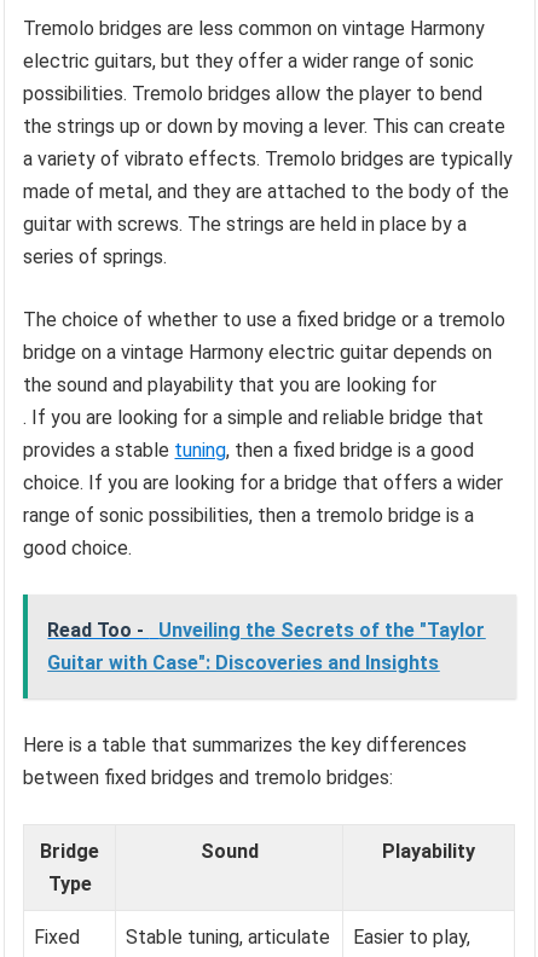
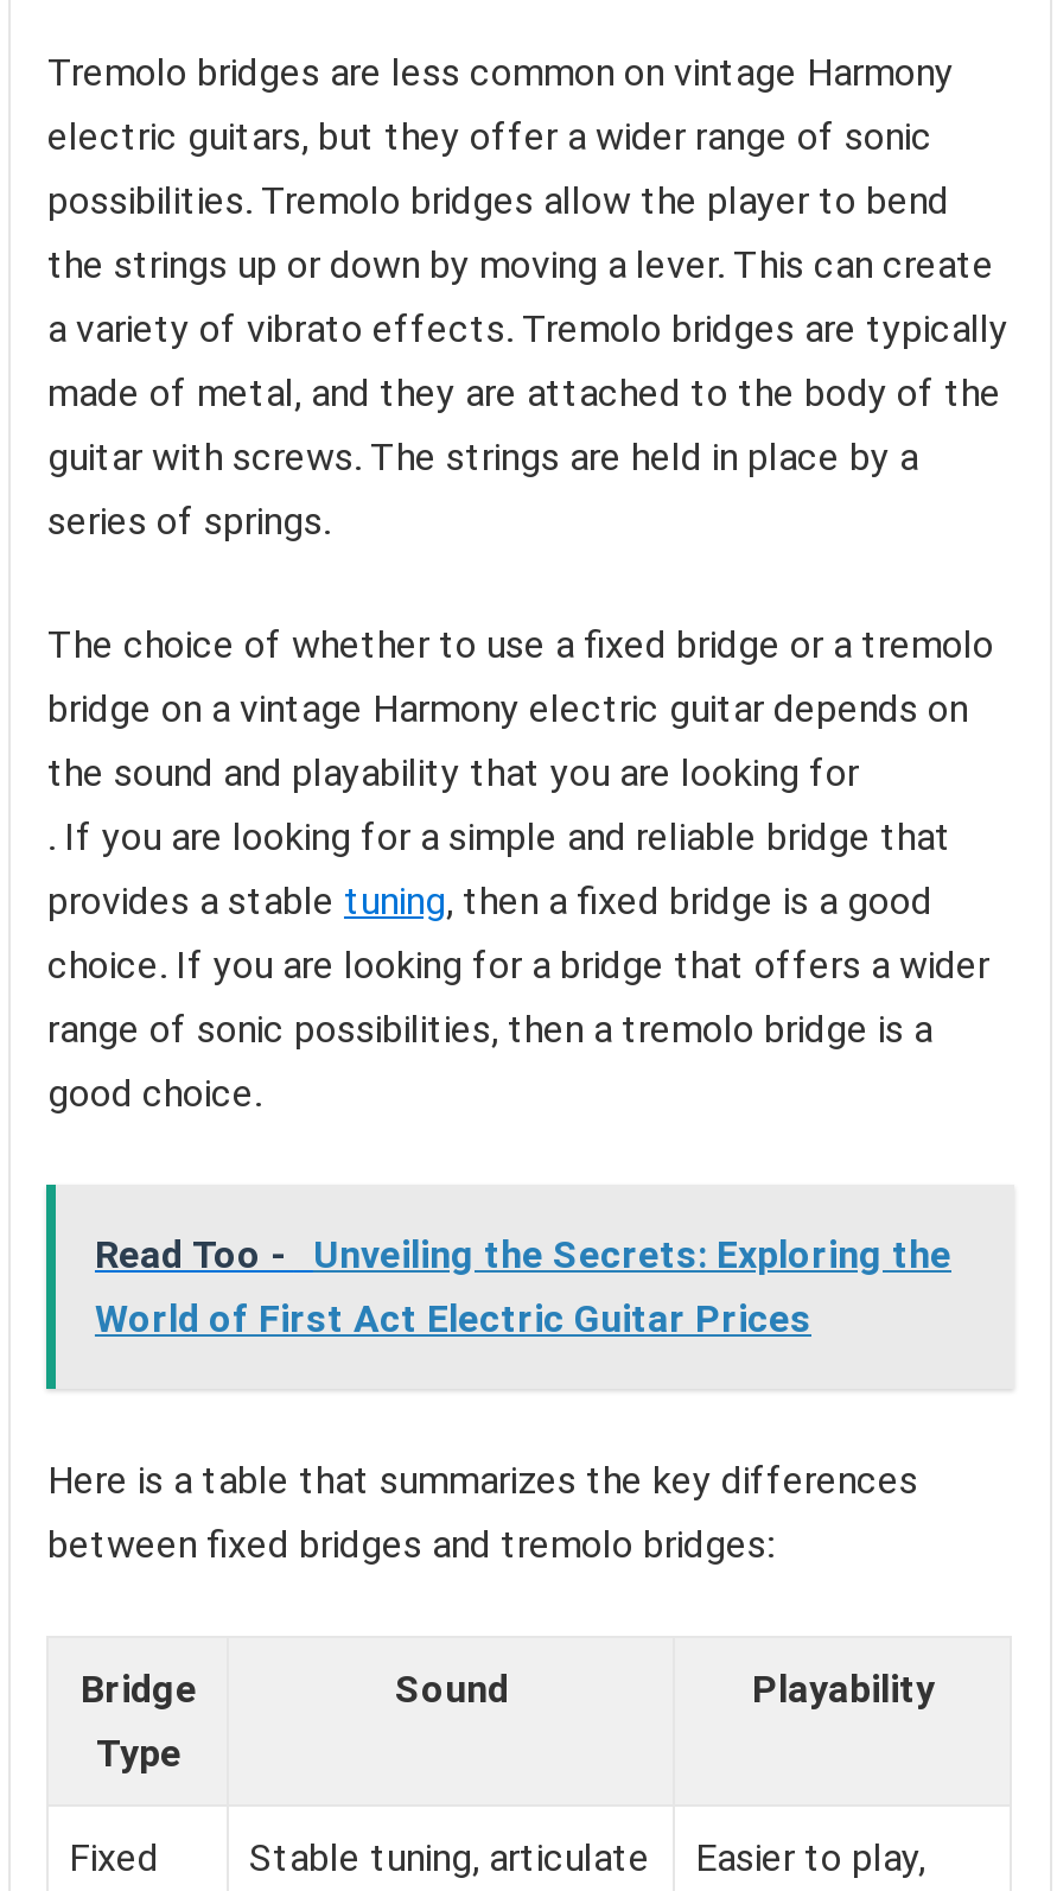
- Read Too - Unveiling the Secrets of the "Taylor
- Guitar with Case": Discoveries and Insights
+ Read Too - Unveiling the Secrets: Exploring the
+ World of First Act Electric Guitar Prices
